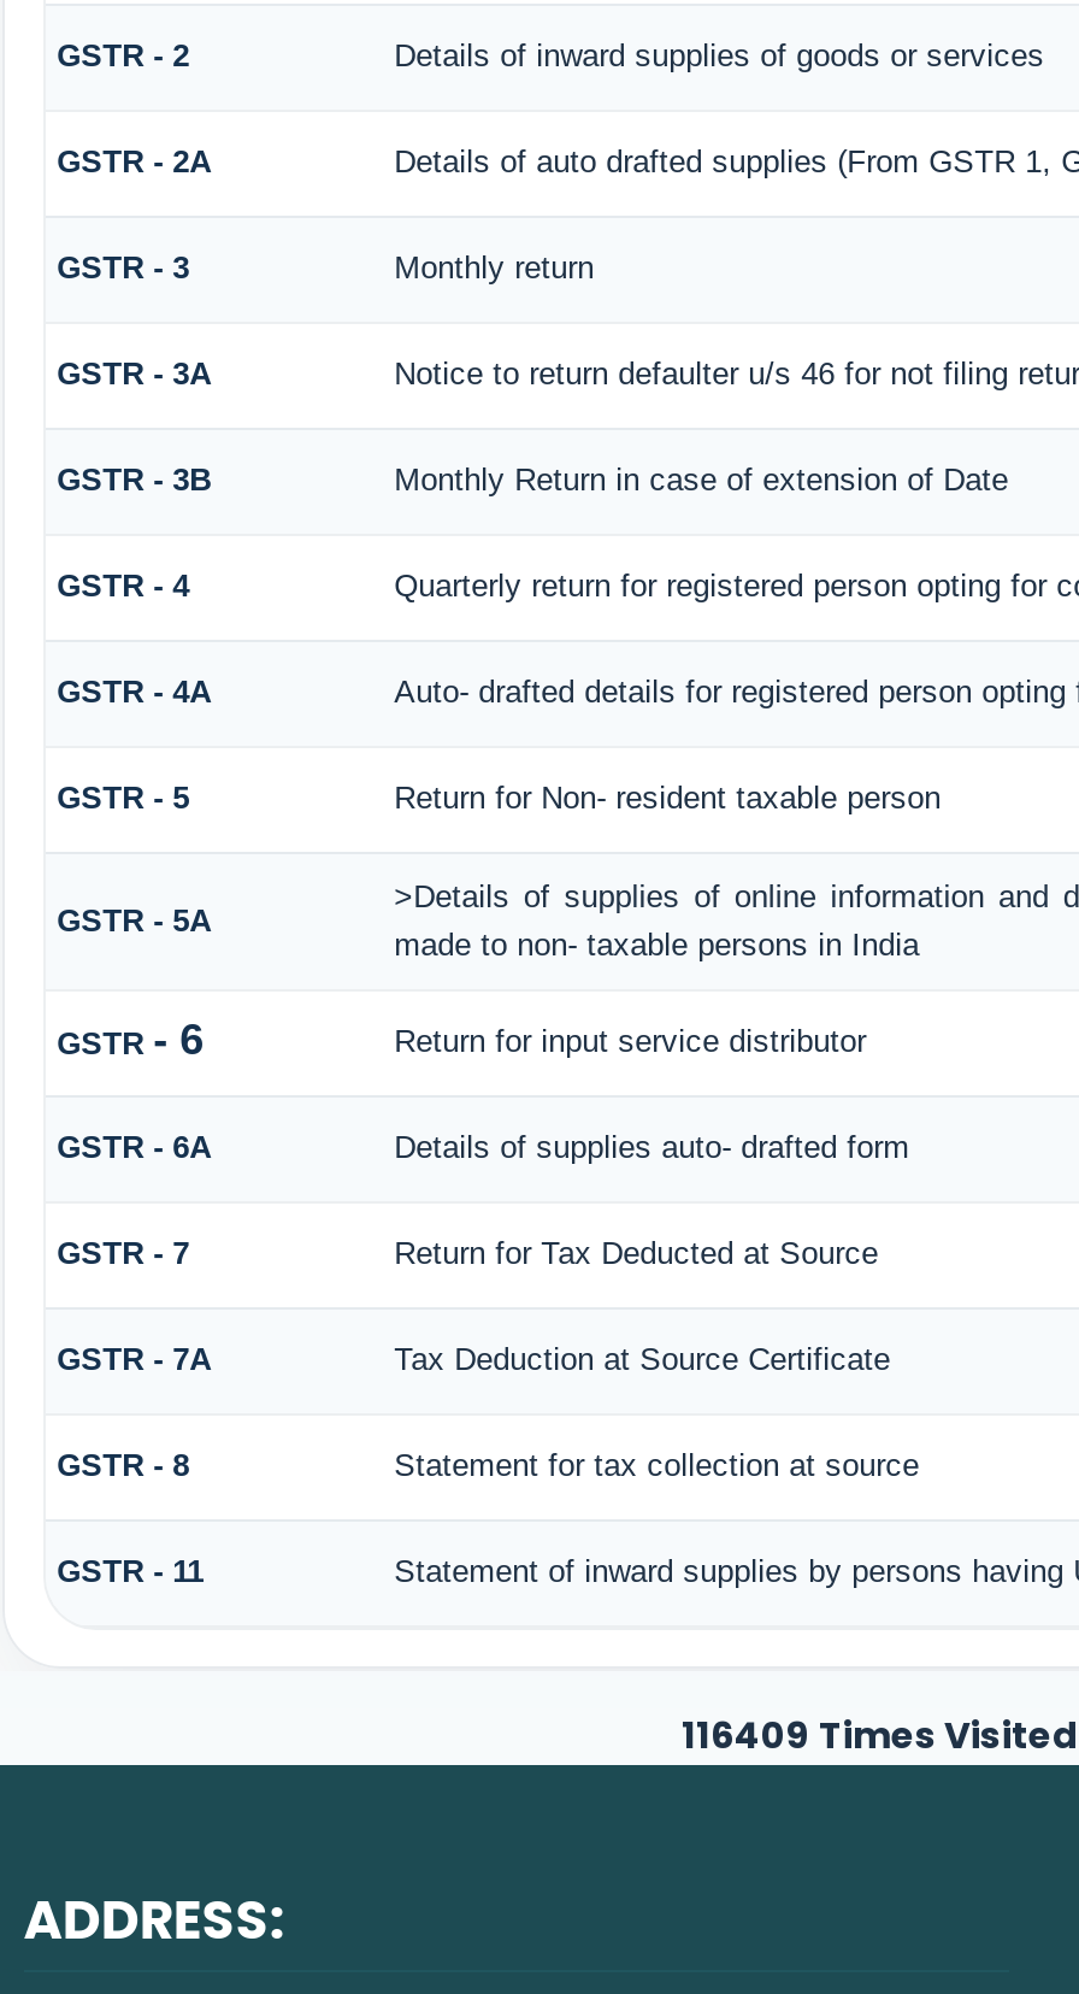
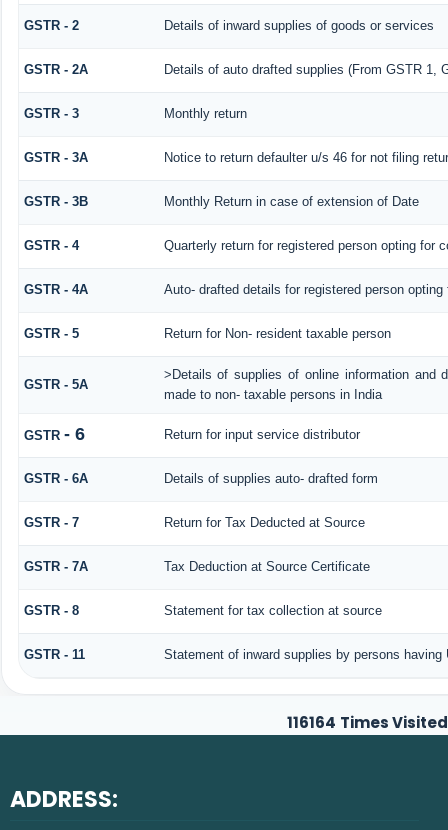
- 116409 Times Visited
+ 116164 Times Visited
